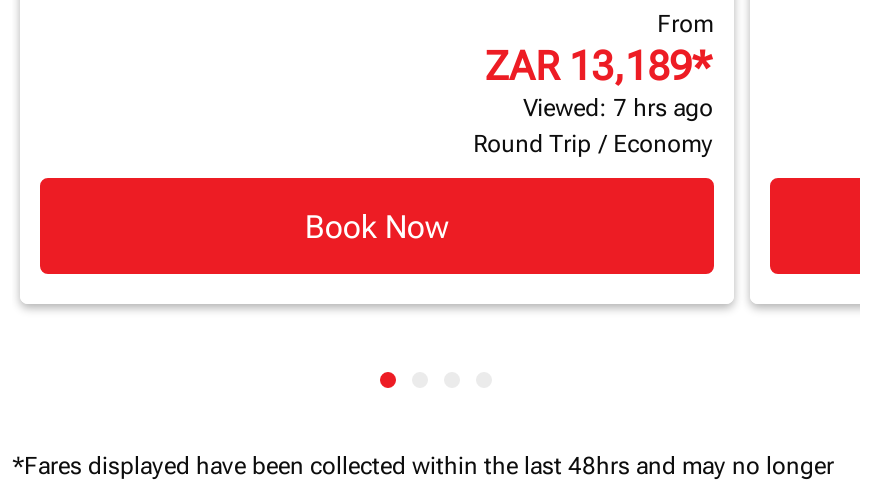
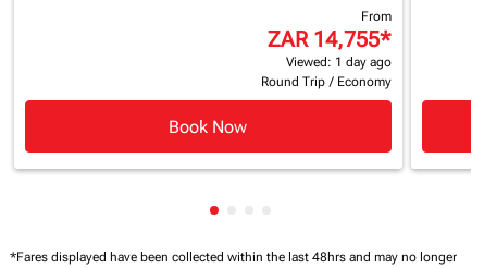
- ZAR 13,189*
+ ZAR 14,755*

- Viewed: 7 hrs ago
+ Viewed: 1 day ago
